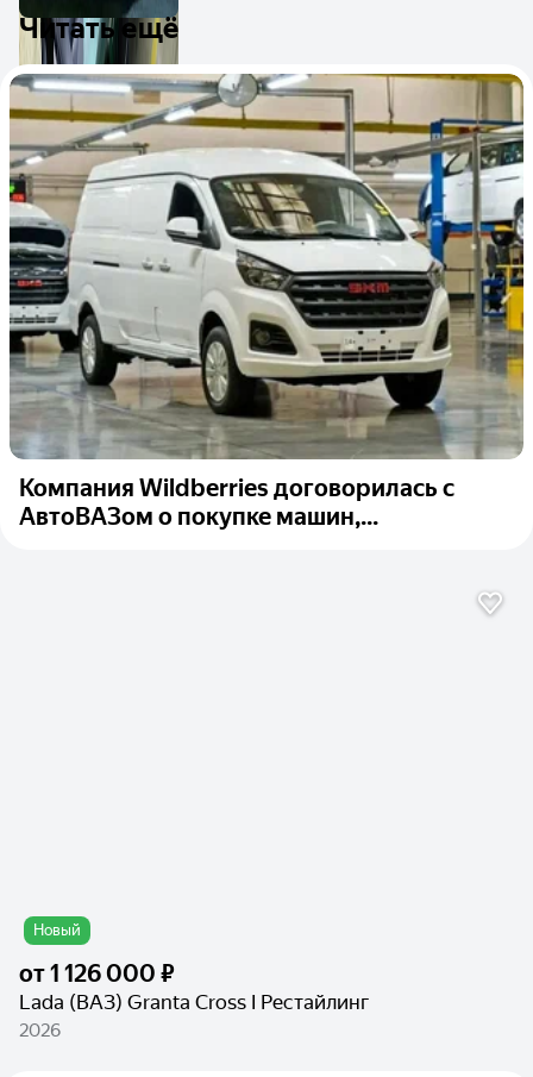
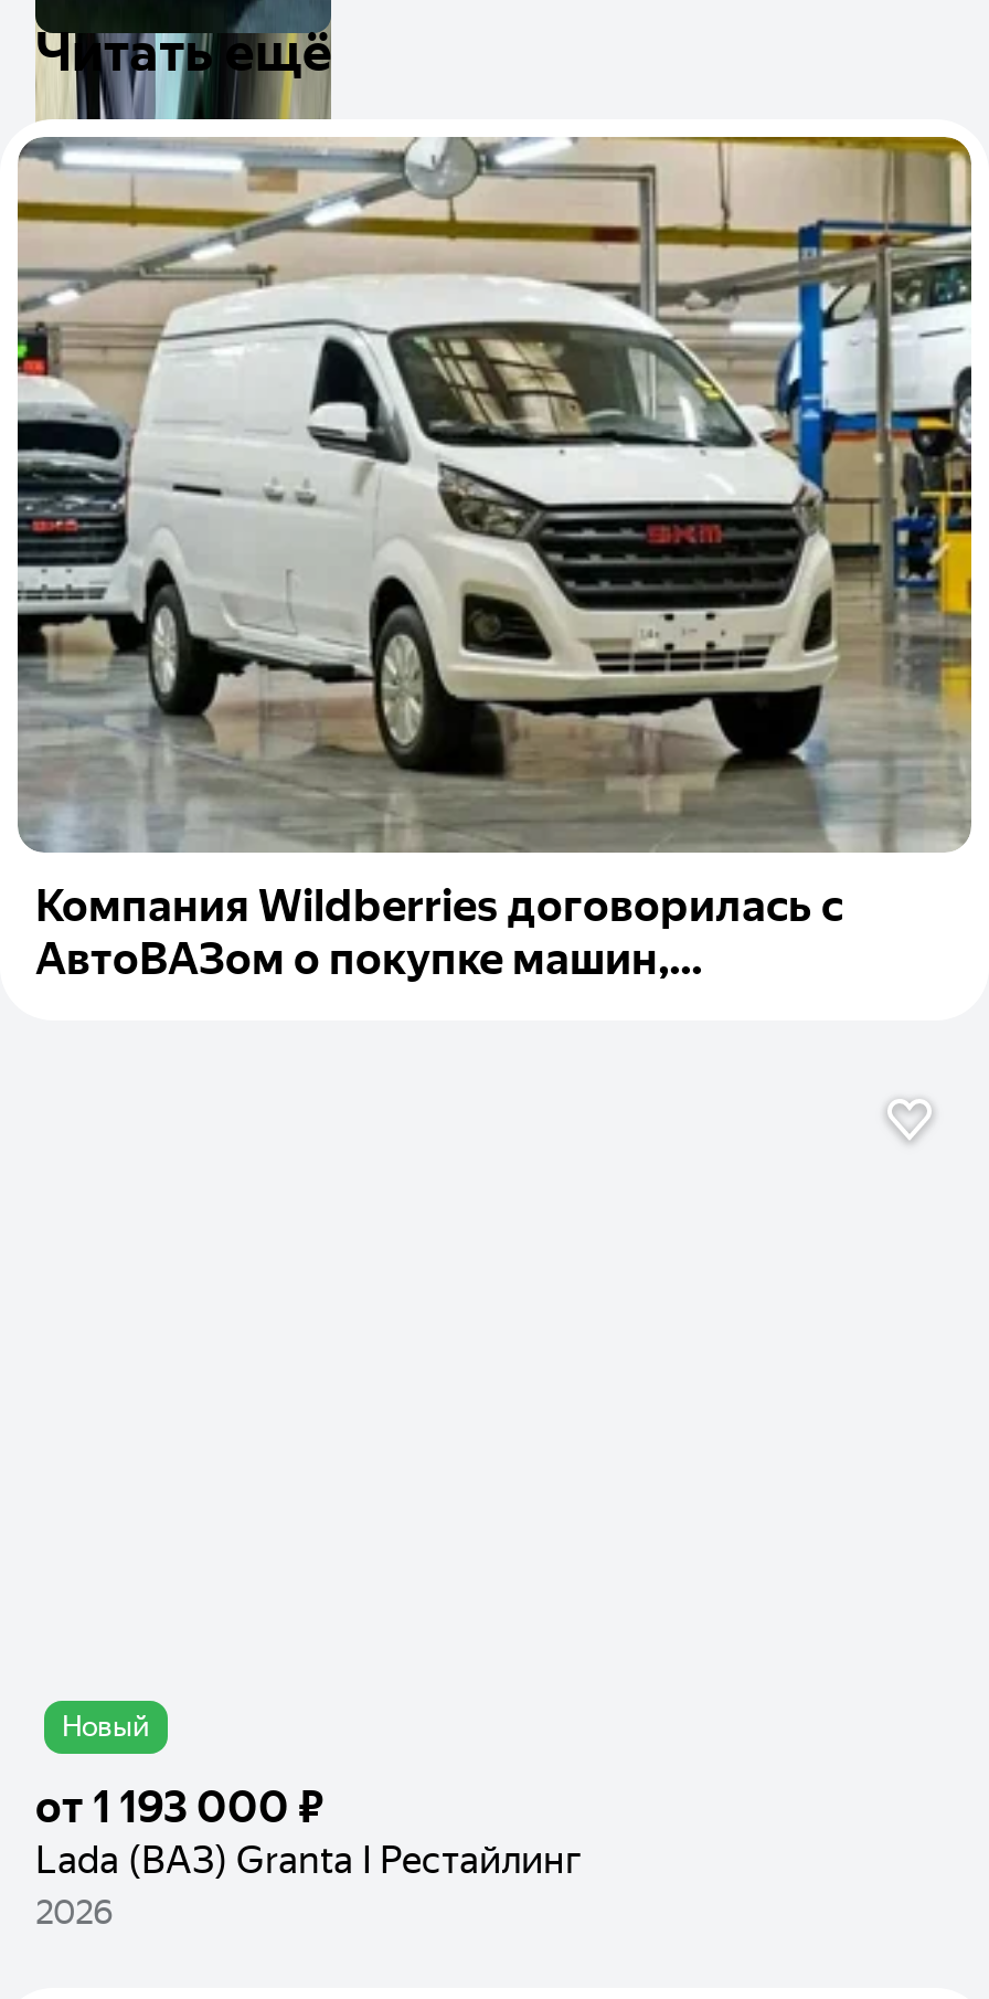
- от 1 126 000 ₽
- Lada (ВАЗ) Granta Cross I Рестайлинг
+ от 1 193 000 ₽
+ Lada (ВАЗ) Granta I Рестайлинг
